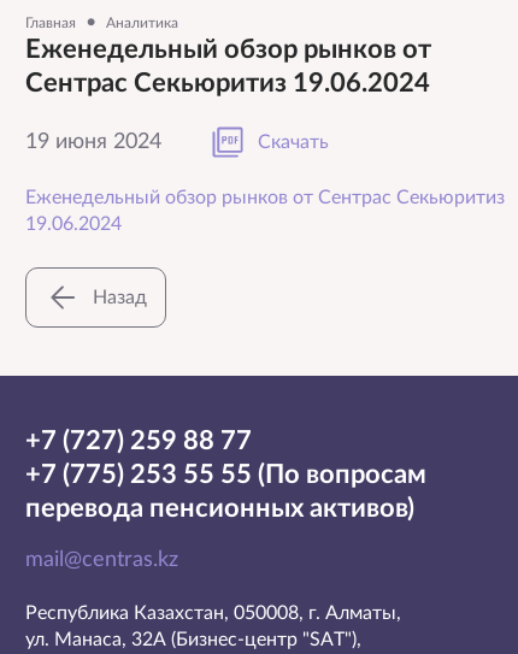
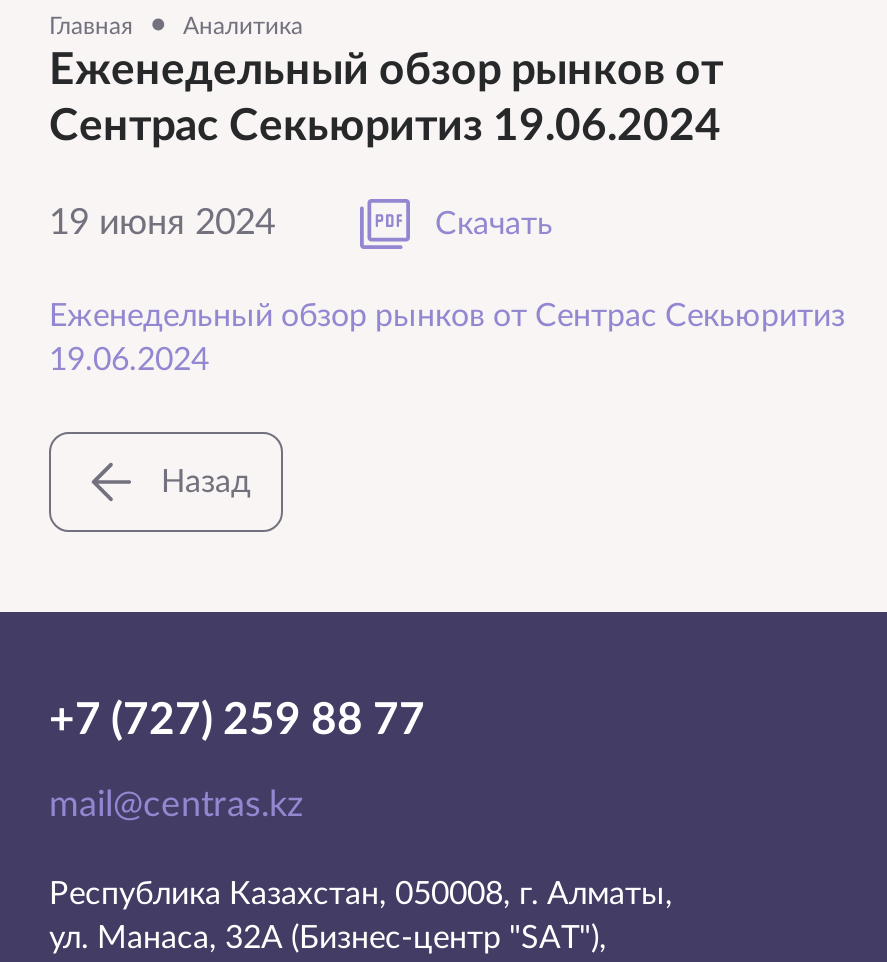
- +7 (775) 253 55 55 (По вопросам
- перевода пенсионных активов)
